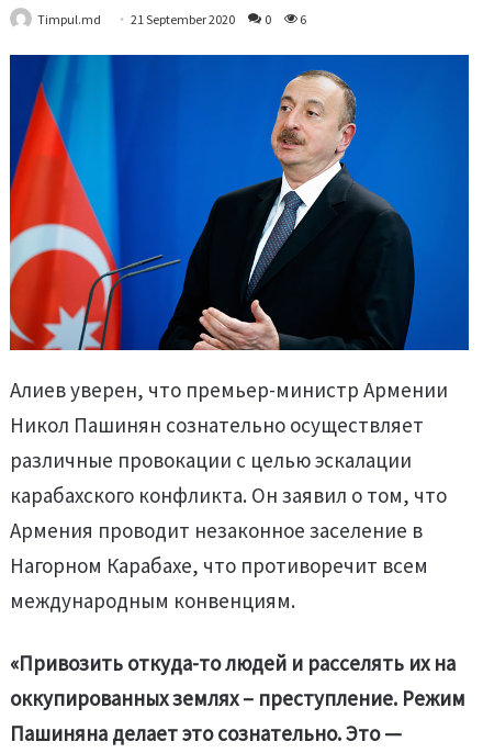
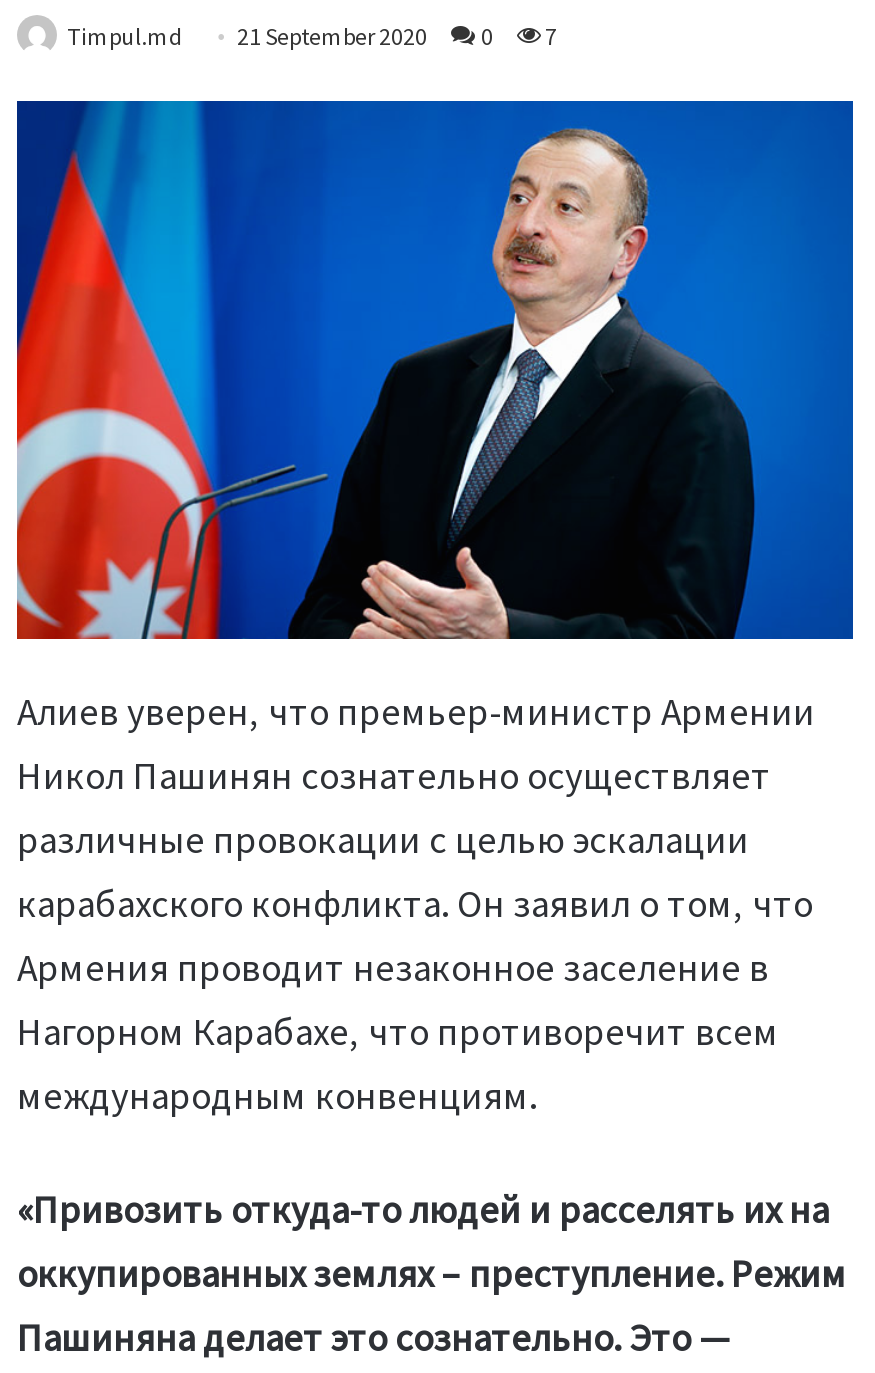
- Timpul.md 21 September 2020 0 6
+ Timpul.md 21 September 2020 0 7
